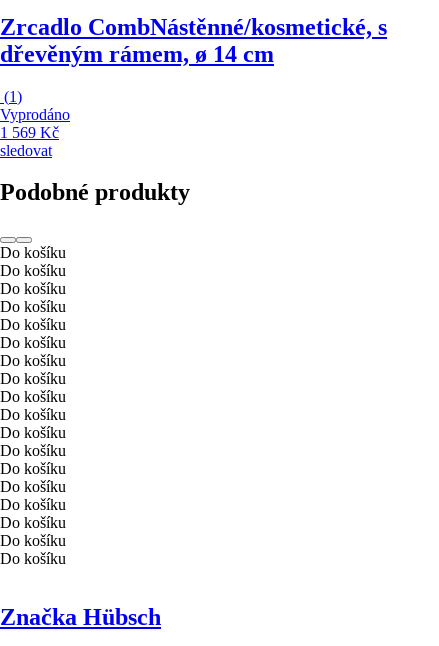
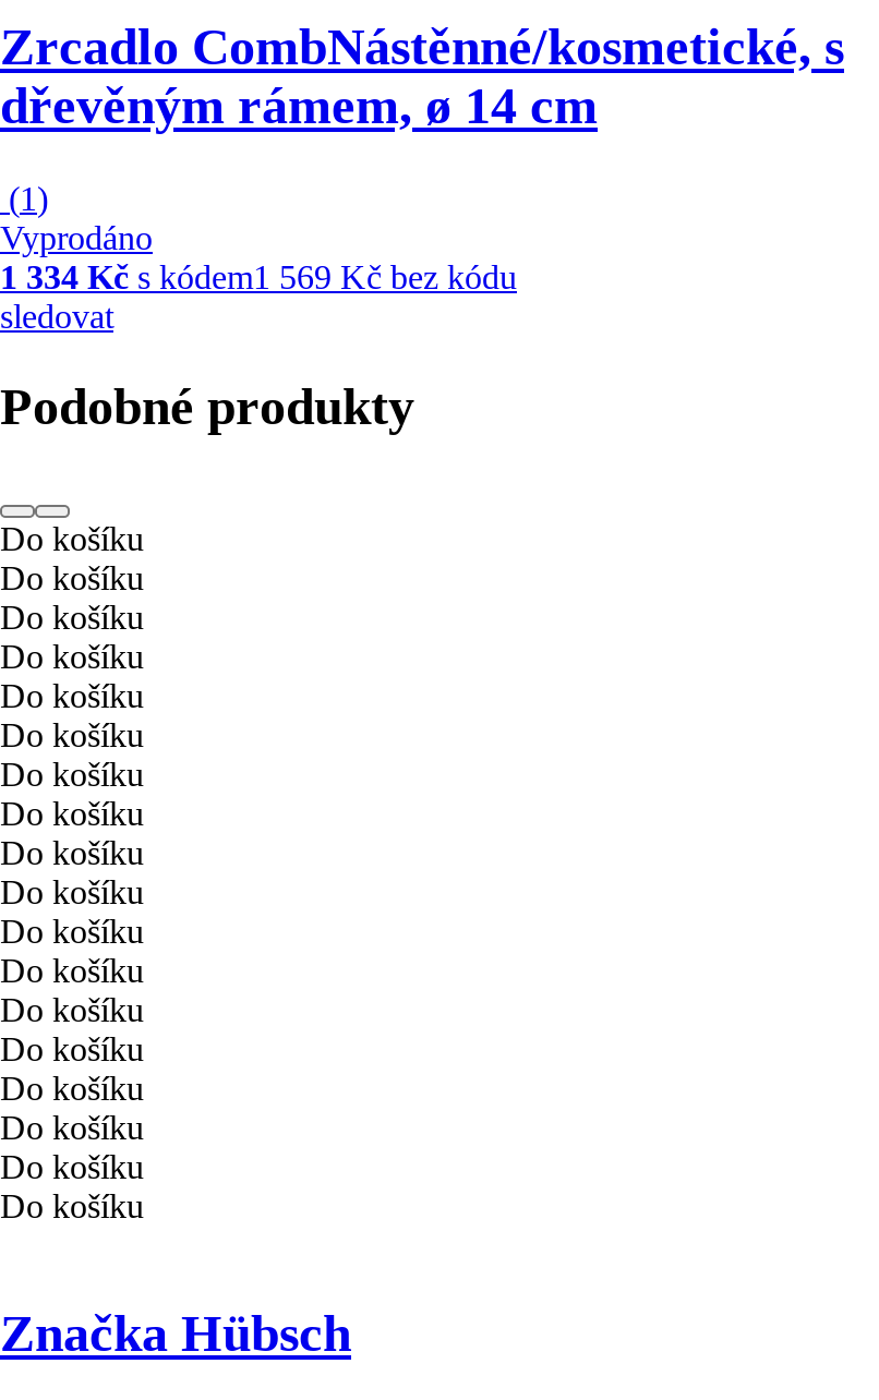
- 1 569 Kč
+ 1 334 Kč s kódem1 569 Kč bez kódu
